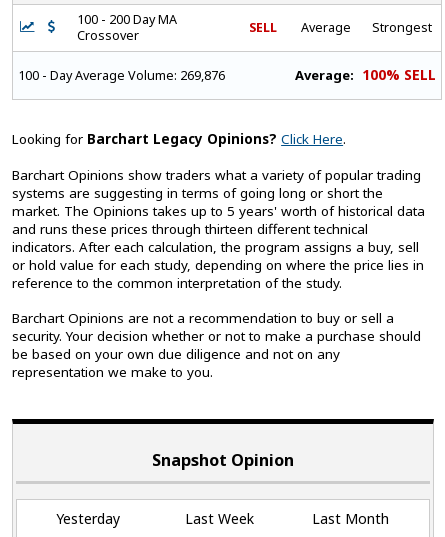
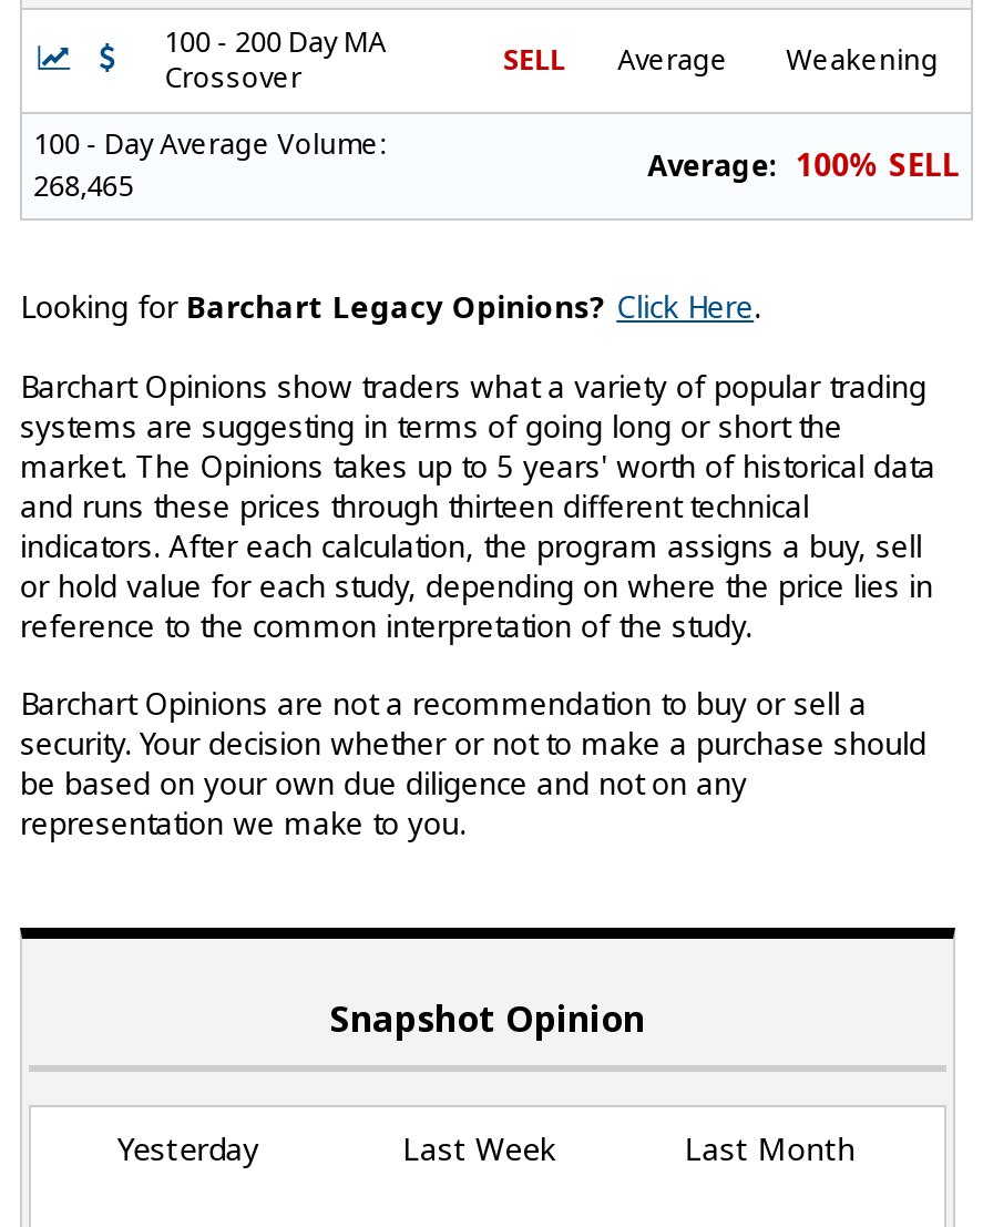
- Strongest
+ Weakening

- 100 - Day Average Volume: 269,876
+ 100 - Day Average Volume:
+ 268,465
